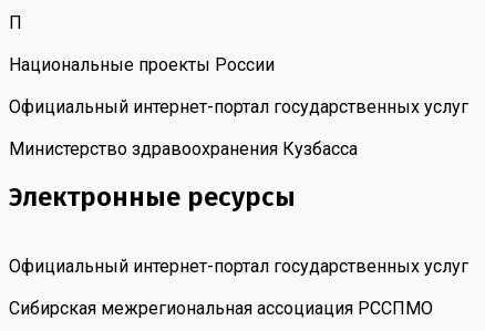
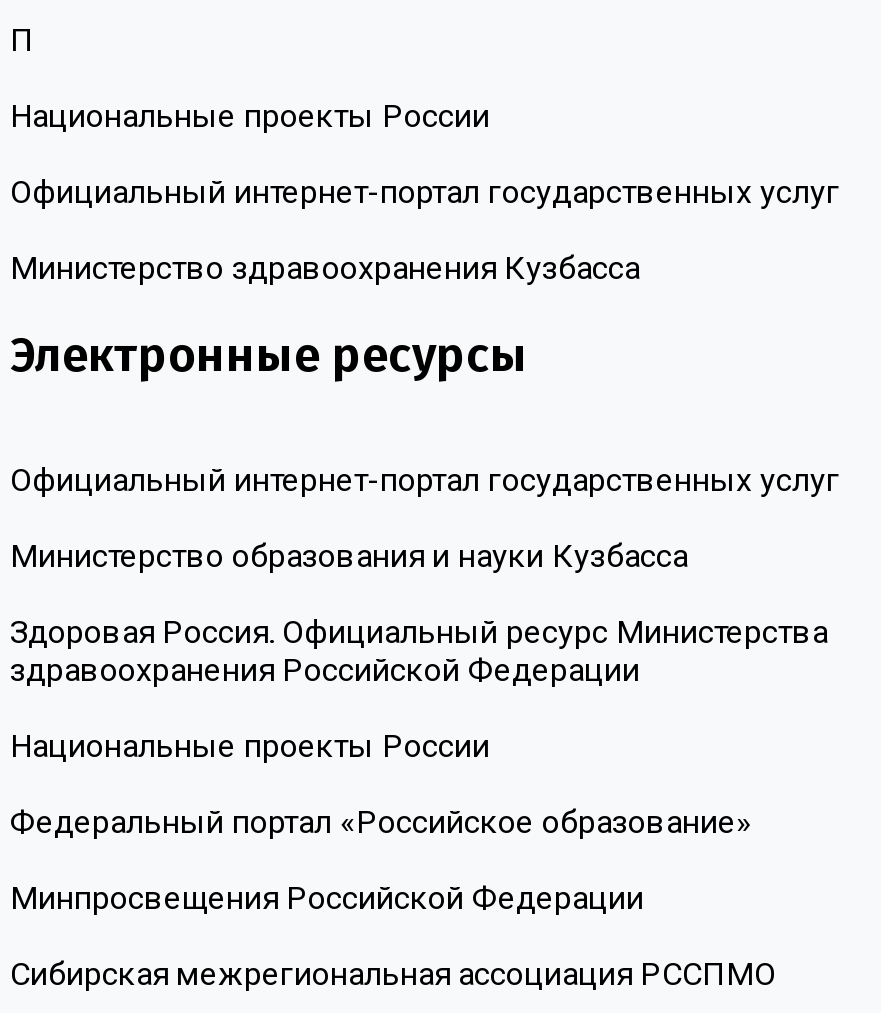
+ Министерство образования и науки Кузбасса
+ Здоровая Россия. Официальный ресурс Министерства
+ здравоохранения Российской Федерации
+ Национальные проекты России
+ Федеральный портал «Российское образование»
+ Минпросвещения Российской Федерации
